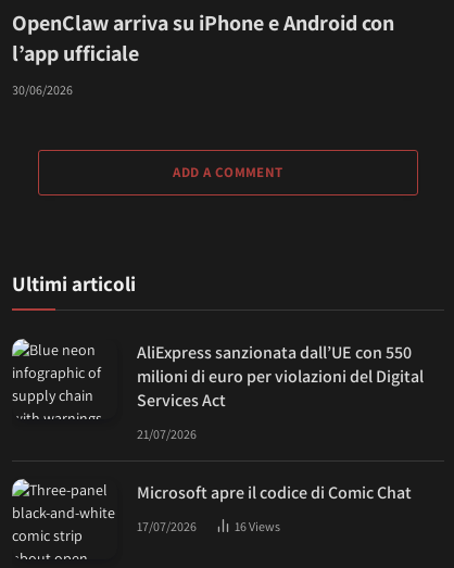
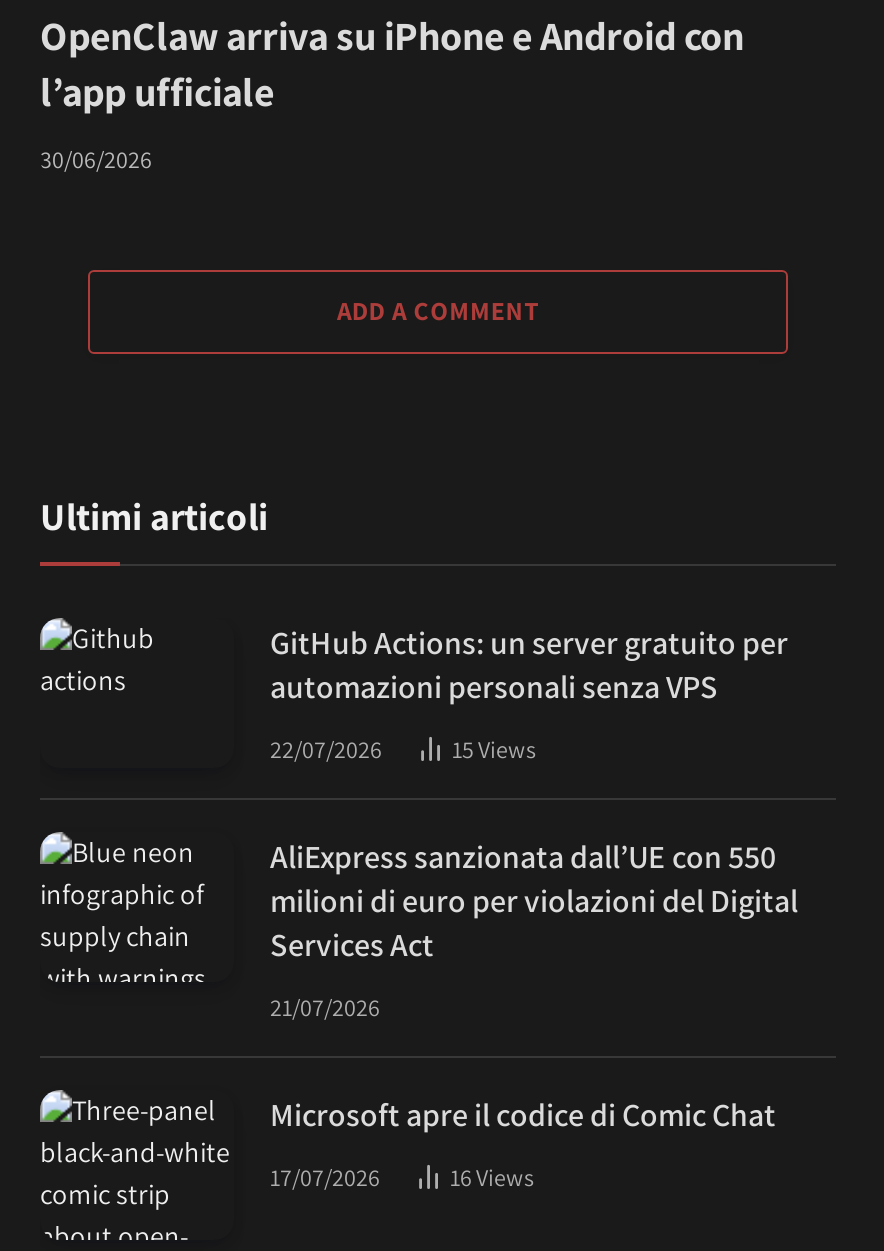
+ GitHub Actions: un server gratuito per
+ automazioni personali senza VPS
+ 22/07/2026
+ 15Views
